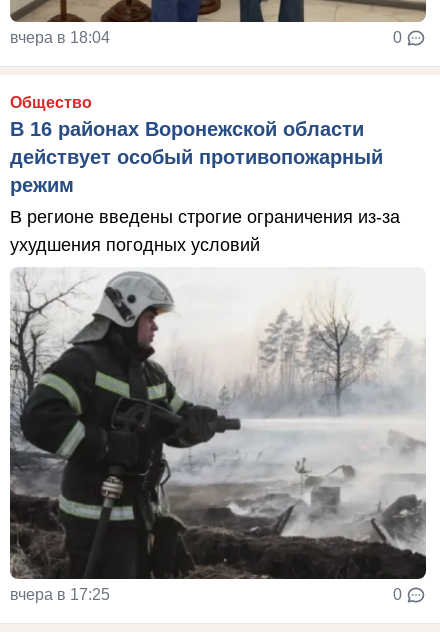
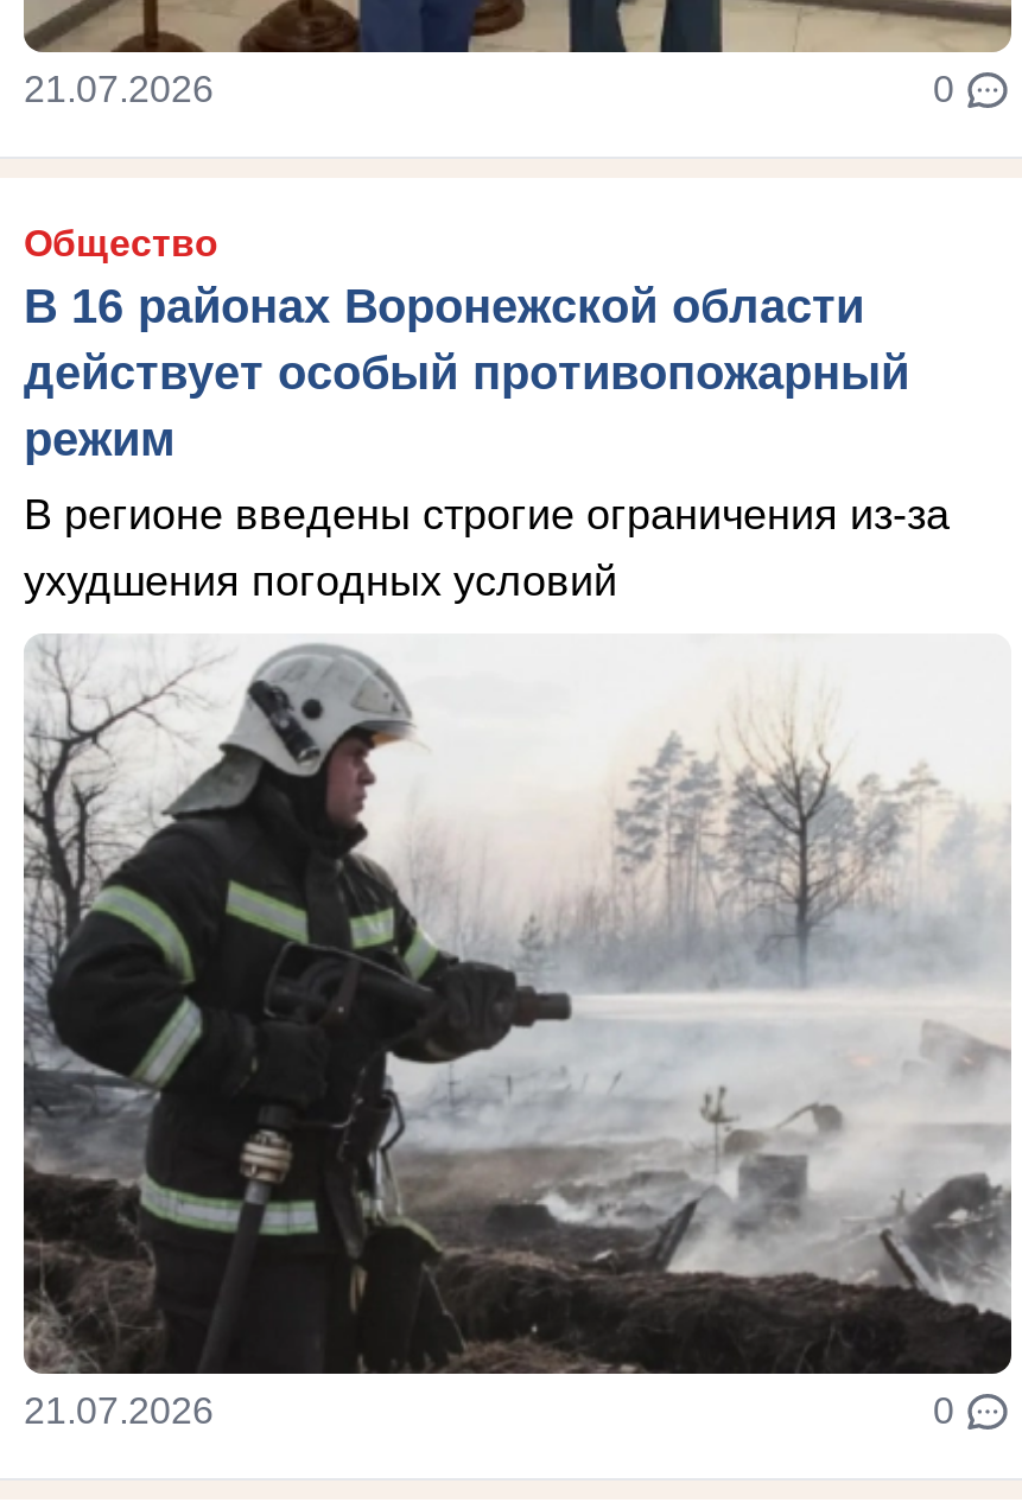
- вчера в 18:04
+ 21.07.2026

- вчера в 17:25
+ 21.07.2026
